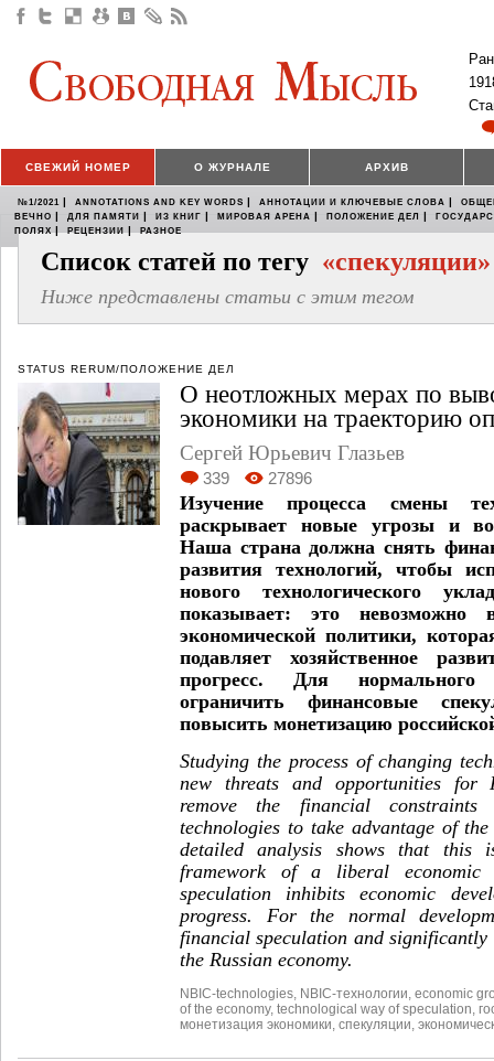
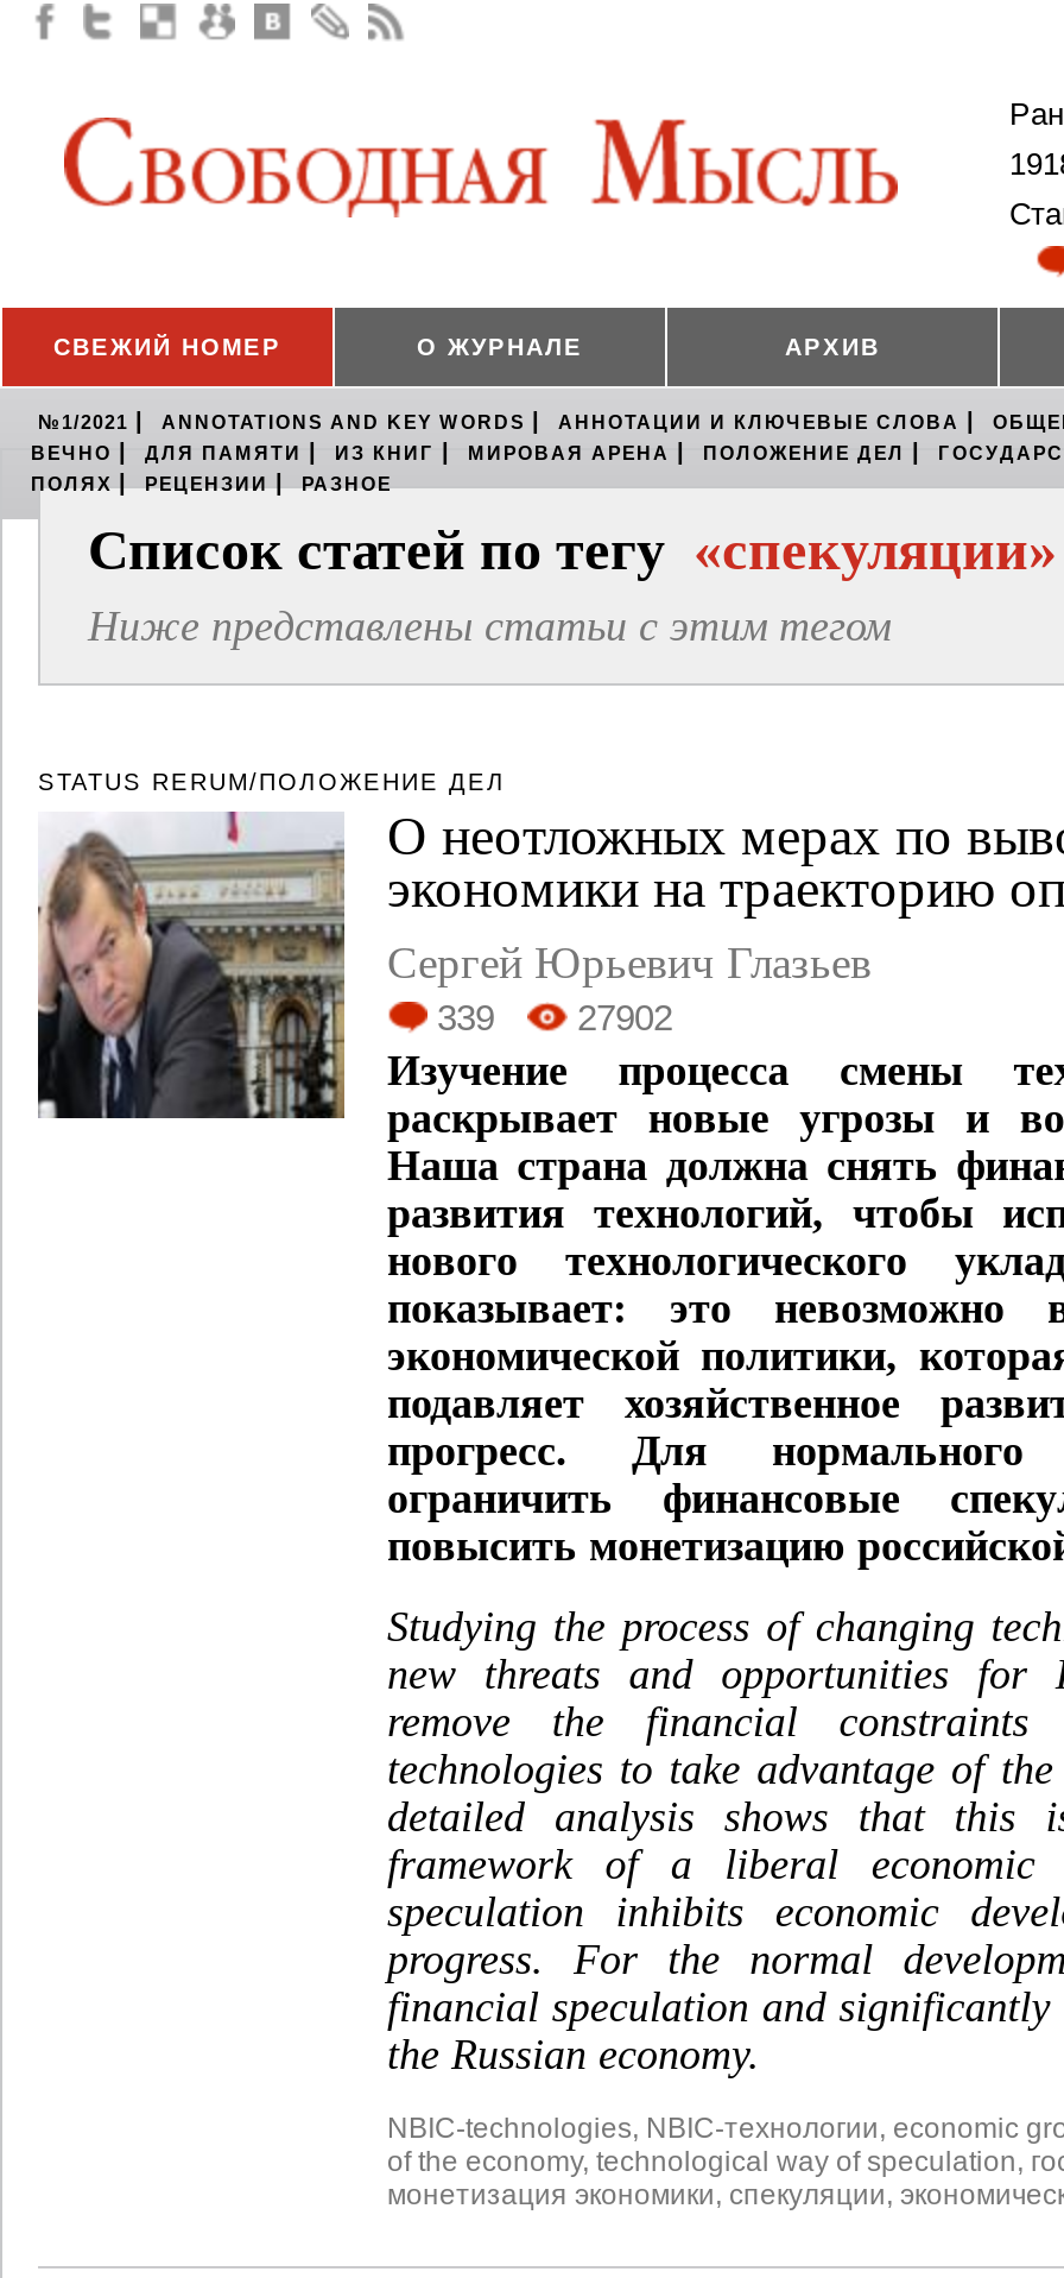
- 27896
+ 27902
